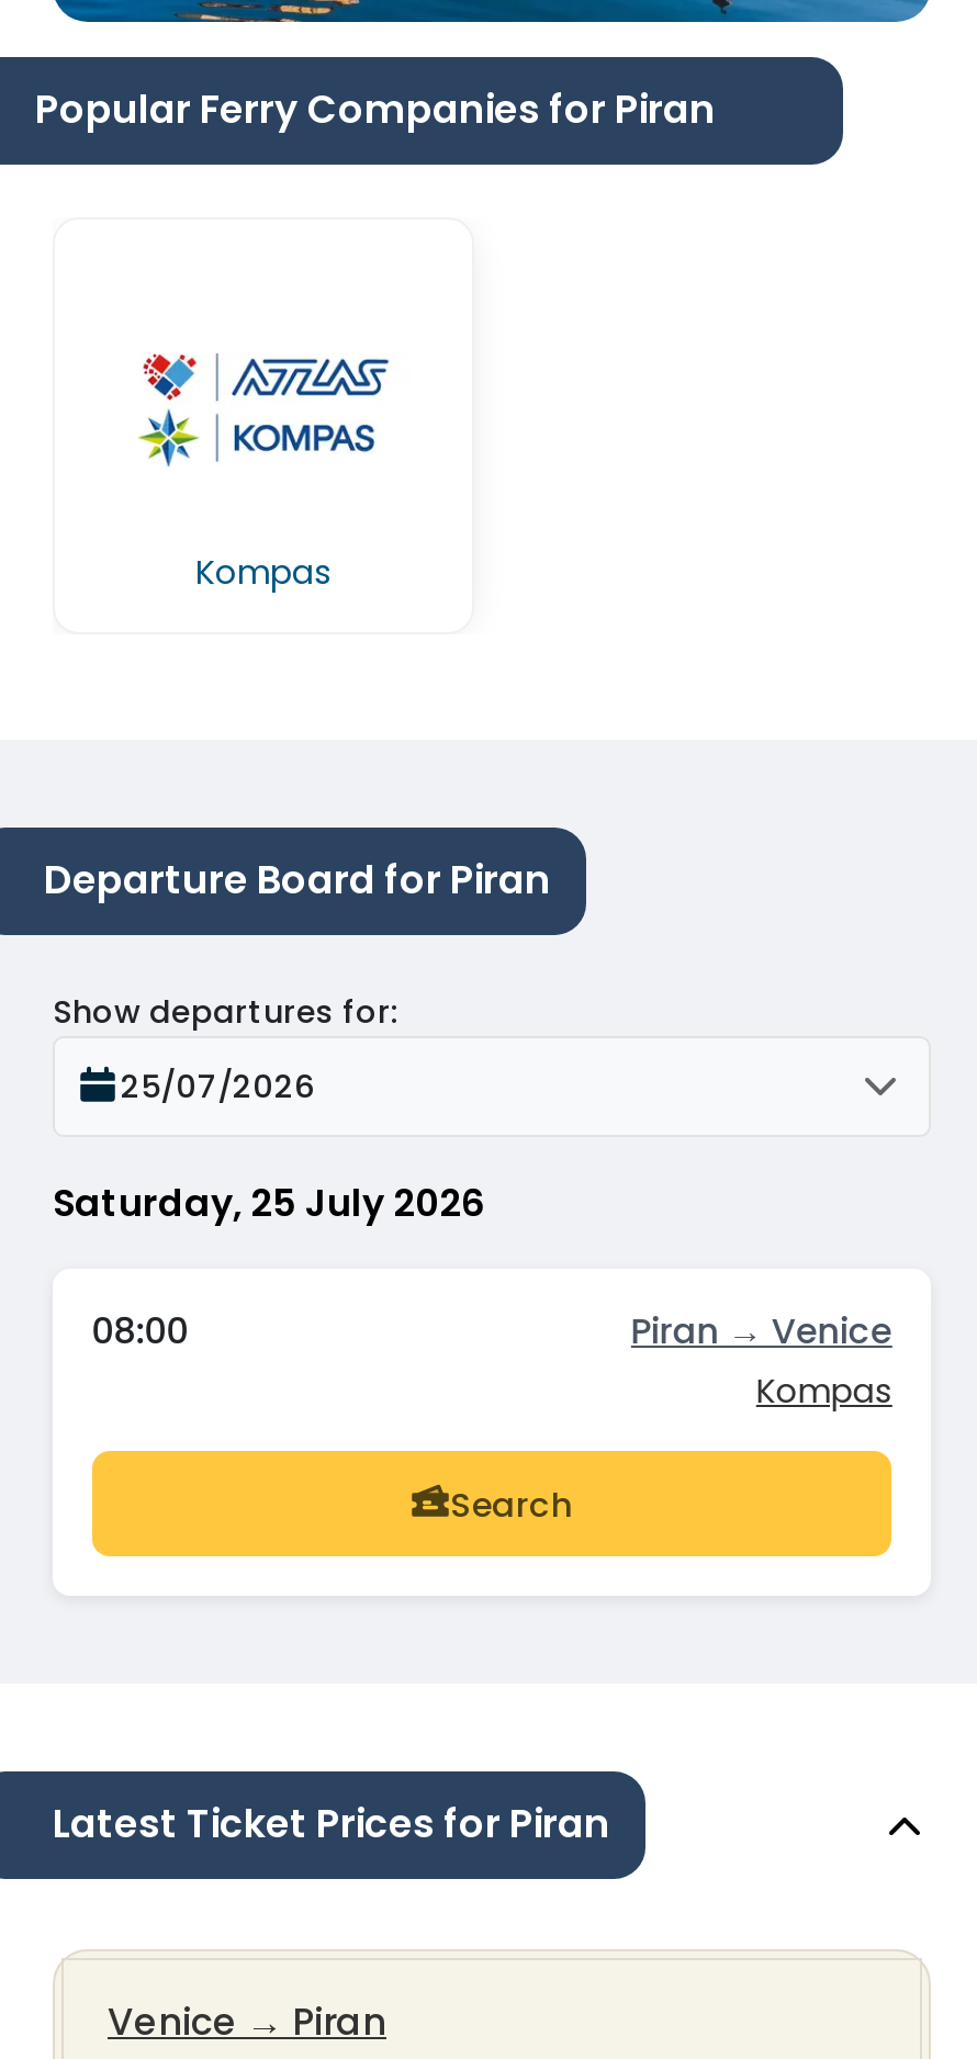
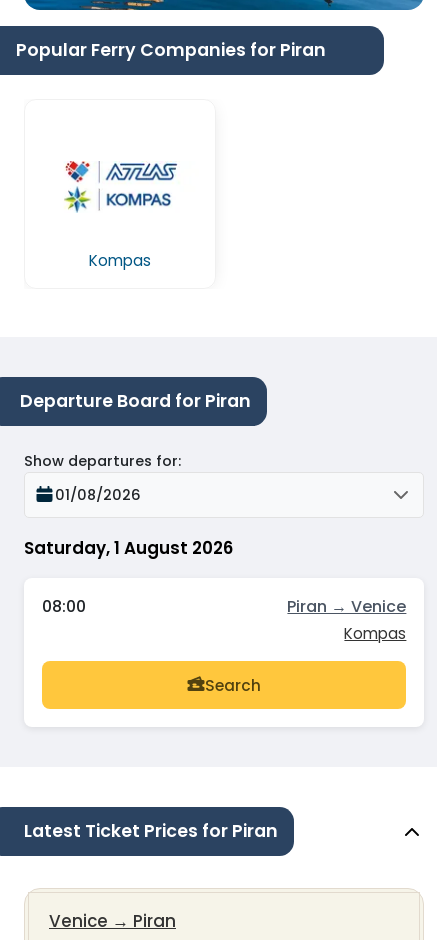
- 25/07/2026
+ 01/08/2026

- Saturday, 25 July 2026
+ Saturday, 1 August 2026
